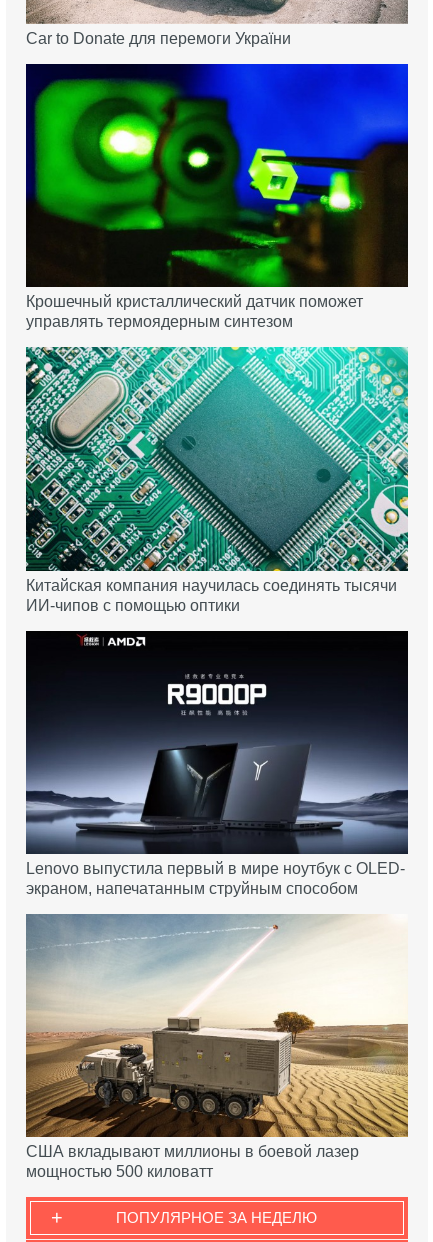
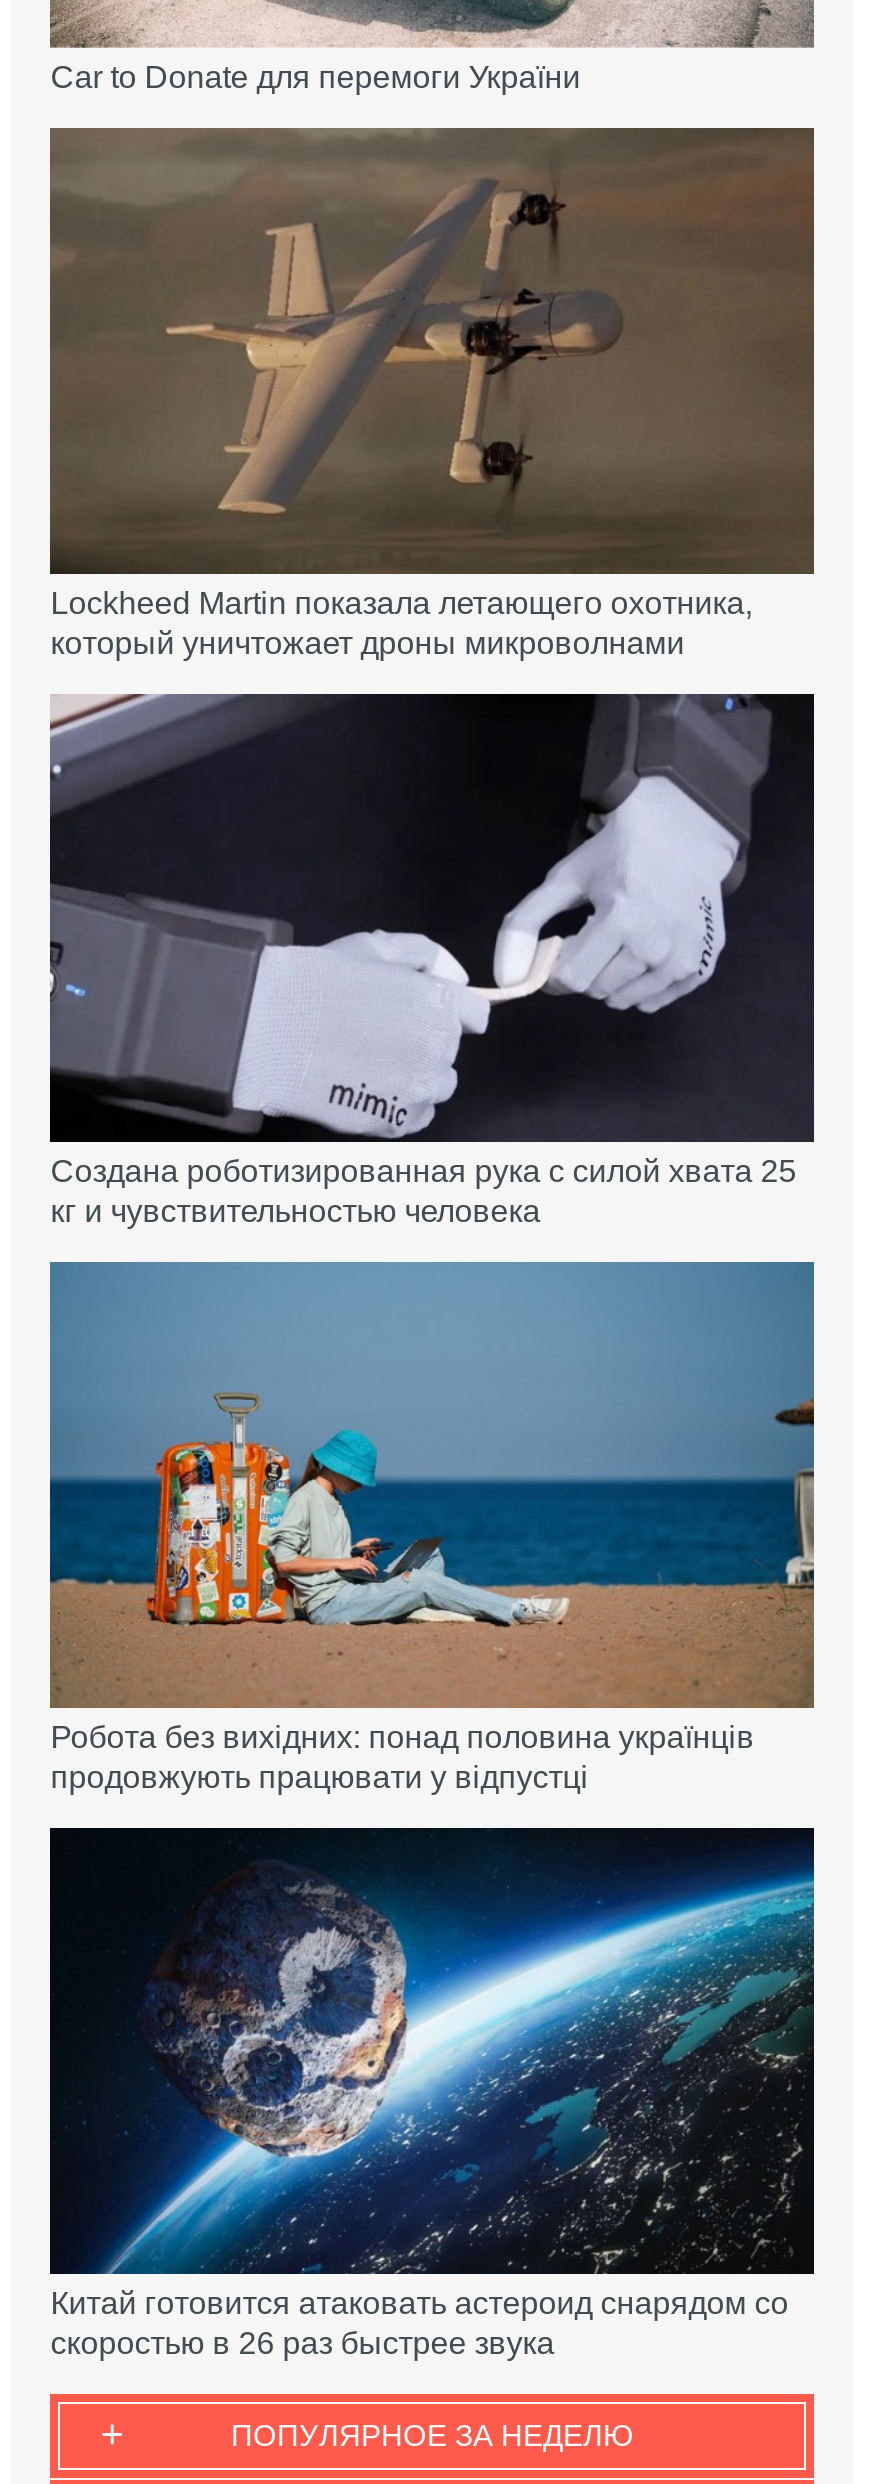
- [image]
- Крошечный кристаллический датчик поможет
- управлять термоядерным синтезом
+ [image]
+ Lockheed Martin показала летающего охотника,
+ который уничтожает дроны микроволнами

- [image]
- Китайская компания научилась соединять тысячи
- ИИ-чипов с помощью оптики
+ [image]
+ Создана роботизированная рука с силой хвата 25
+ кг и чувствительностью человека

- [image]
- Lenovo выпустила первый в мире ноутбук с OLED-
- экраном, напечатанным струйным способом
+ [image]
+ Робота без вихідних: понад половина українців
+ продовжують працювати у відпустці

- [image]
- США вкладывают миллионы в боевой лазер
- мощностью 500 киловатт
+ [image]
+ Китай готовится атаковать астероид снарядом со
+ скоростью в 26 раз быстрее звука
